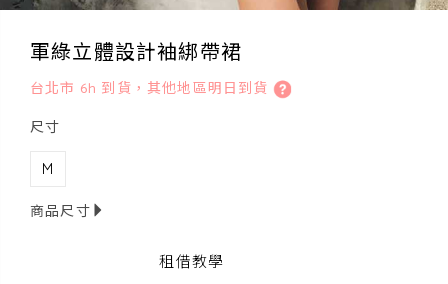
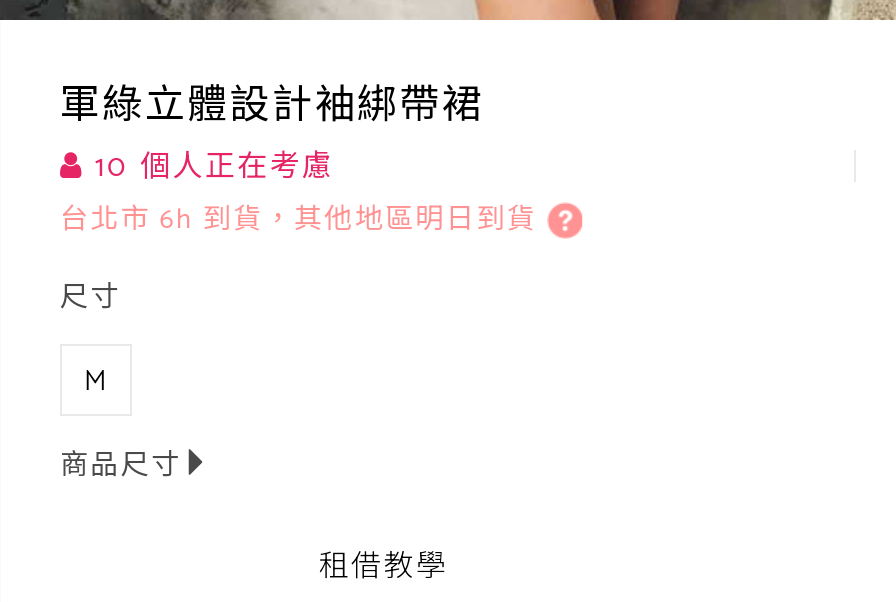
+ 10 個人正在考慮
